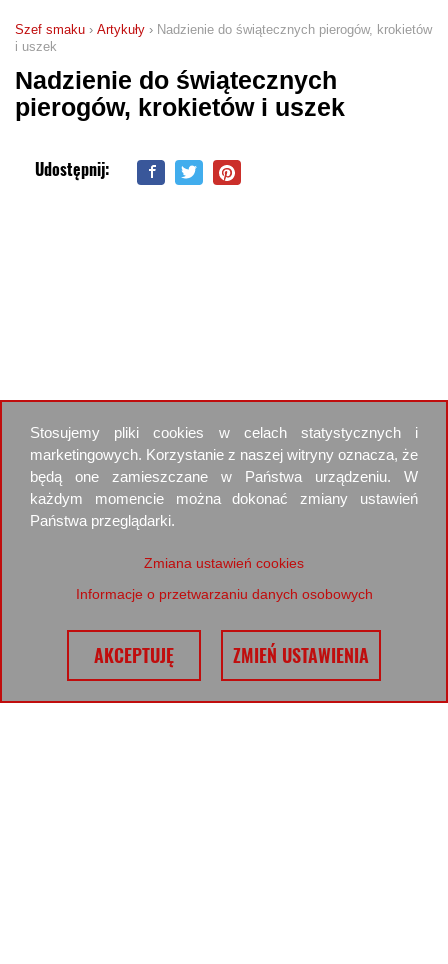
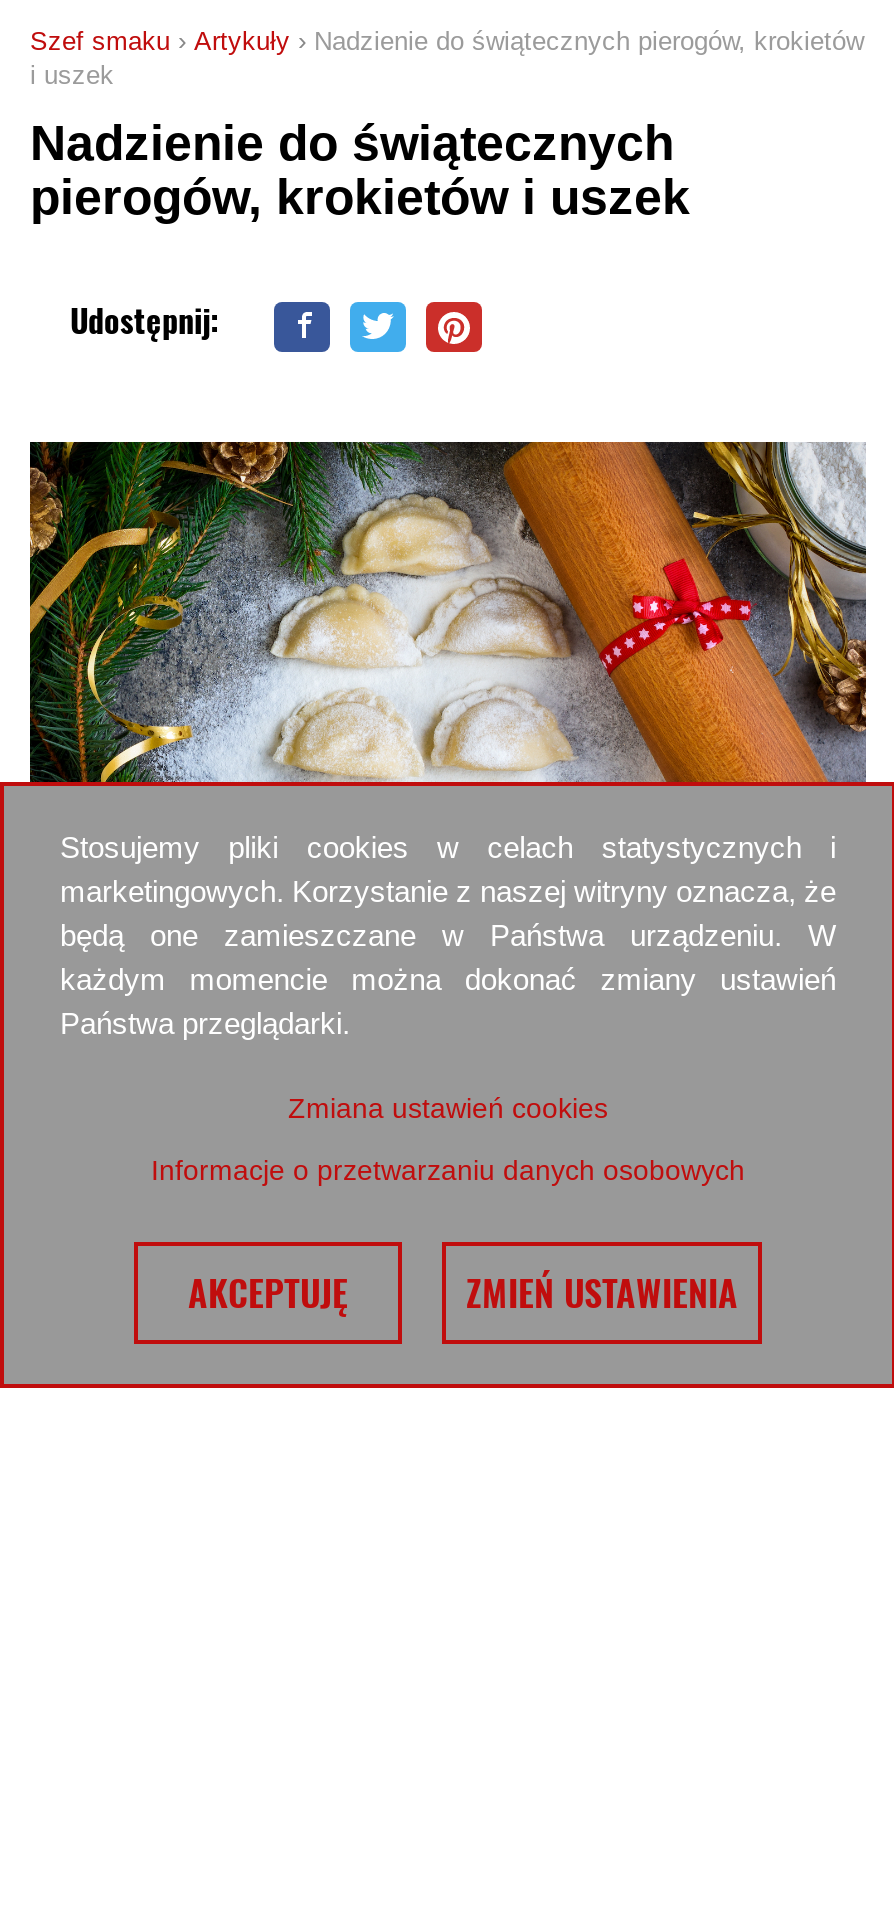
+ [image]
